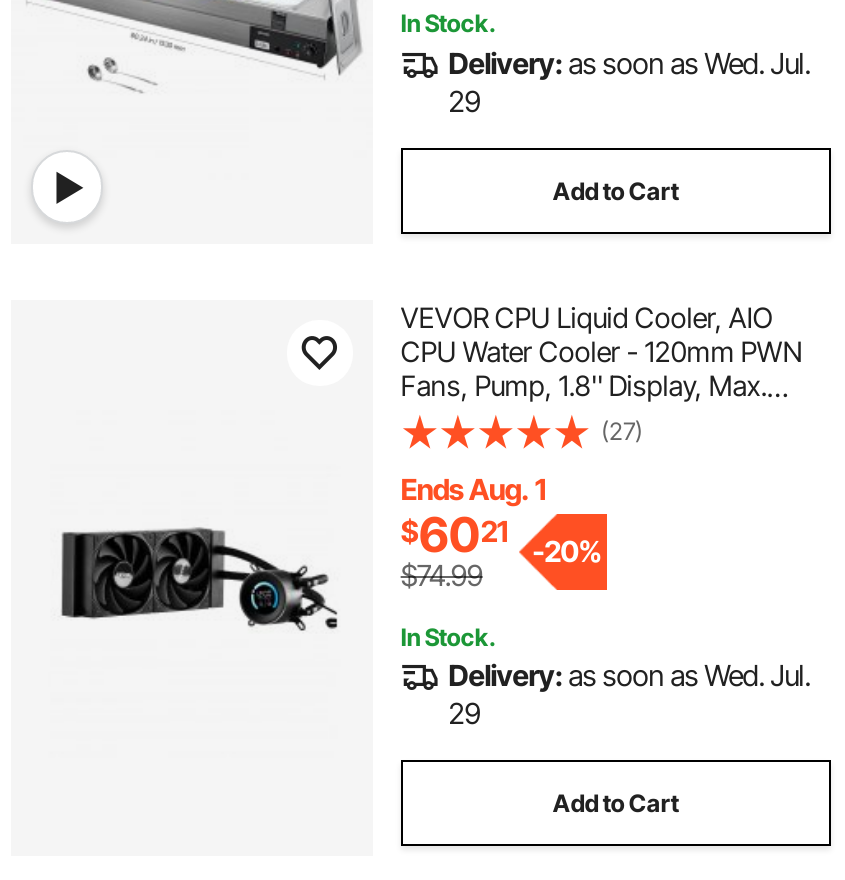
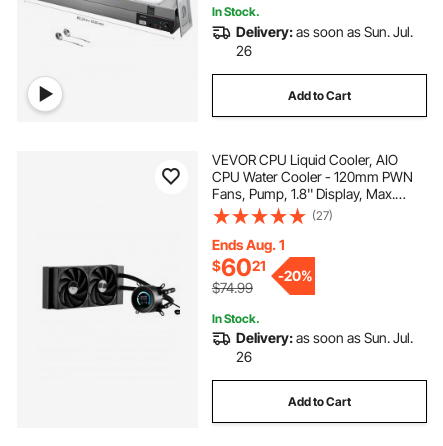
- Delivery: as soon as Wed. Jul.
+ Delivery: as soon as Sun. Jul.

- 29
+ 26

- Delivery: as soon as Wed. Jul.
+ Delivery: as soon as Sun. Jul.

- 29
+ 26
